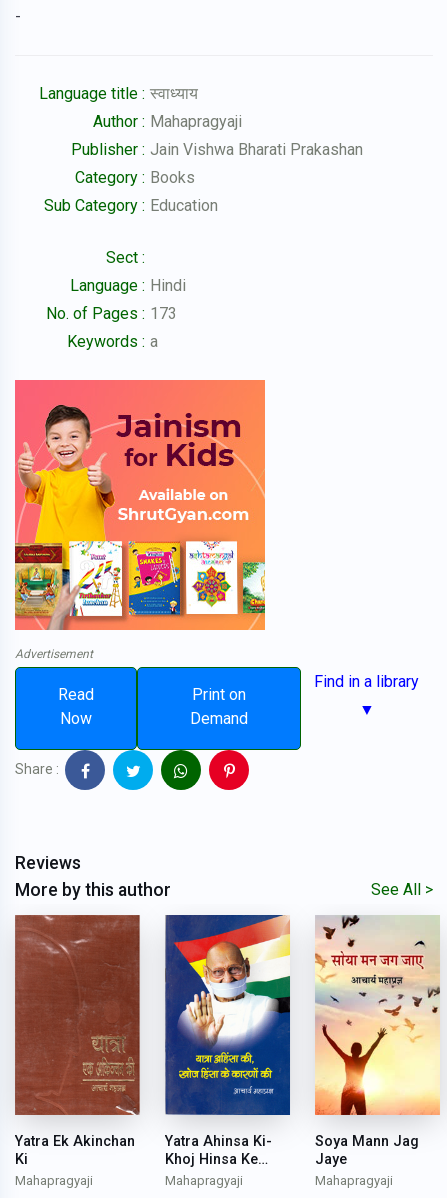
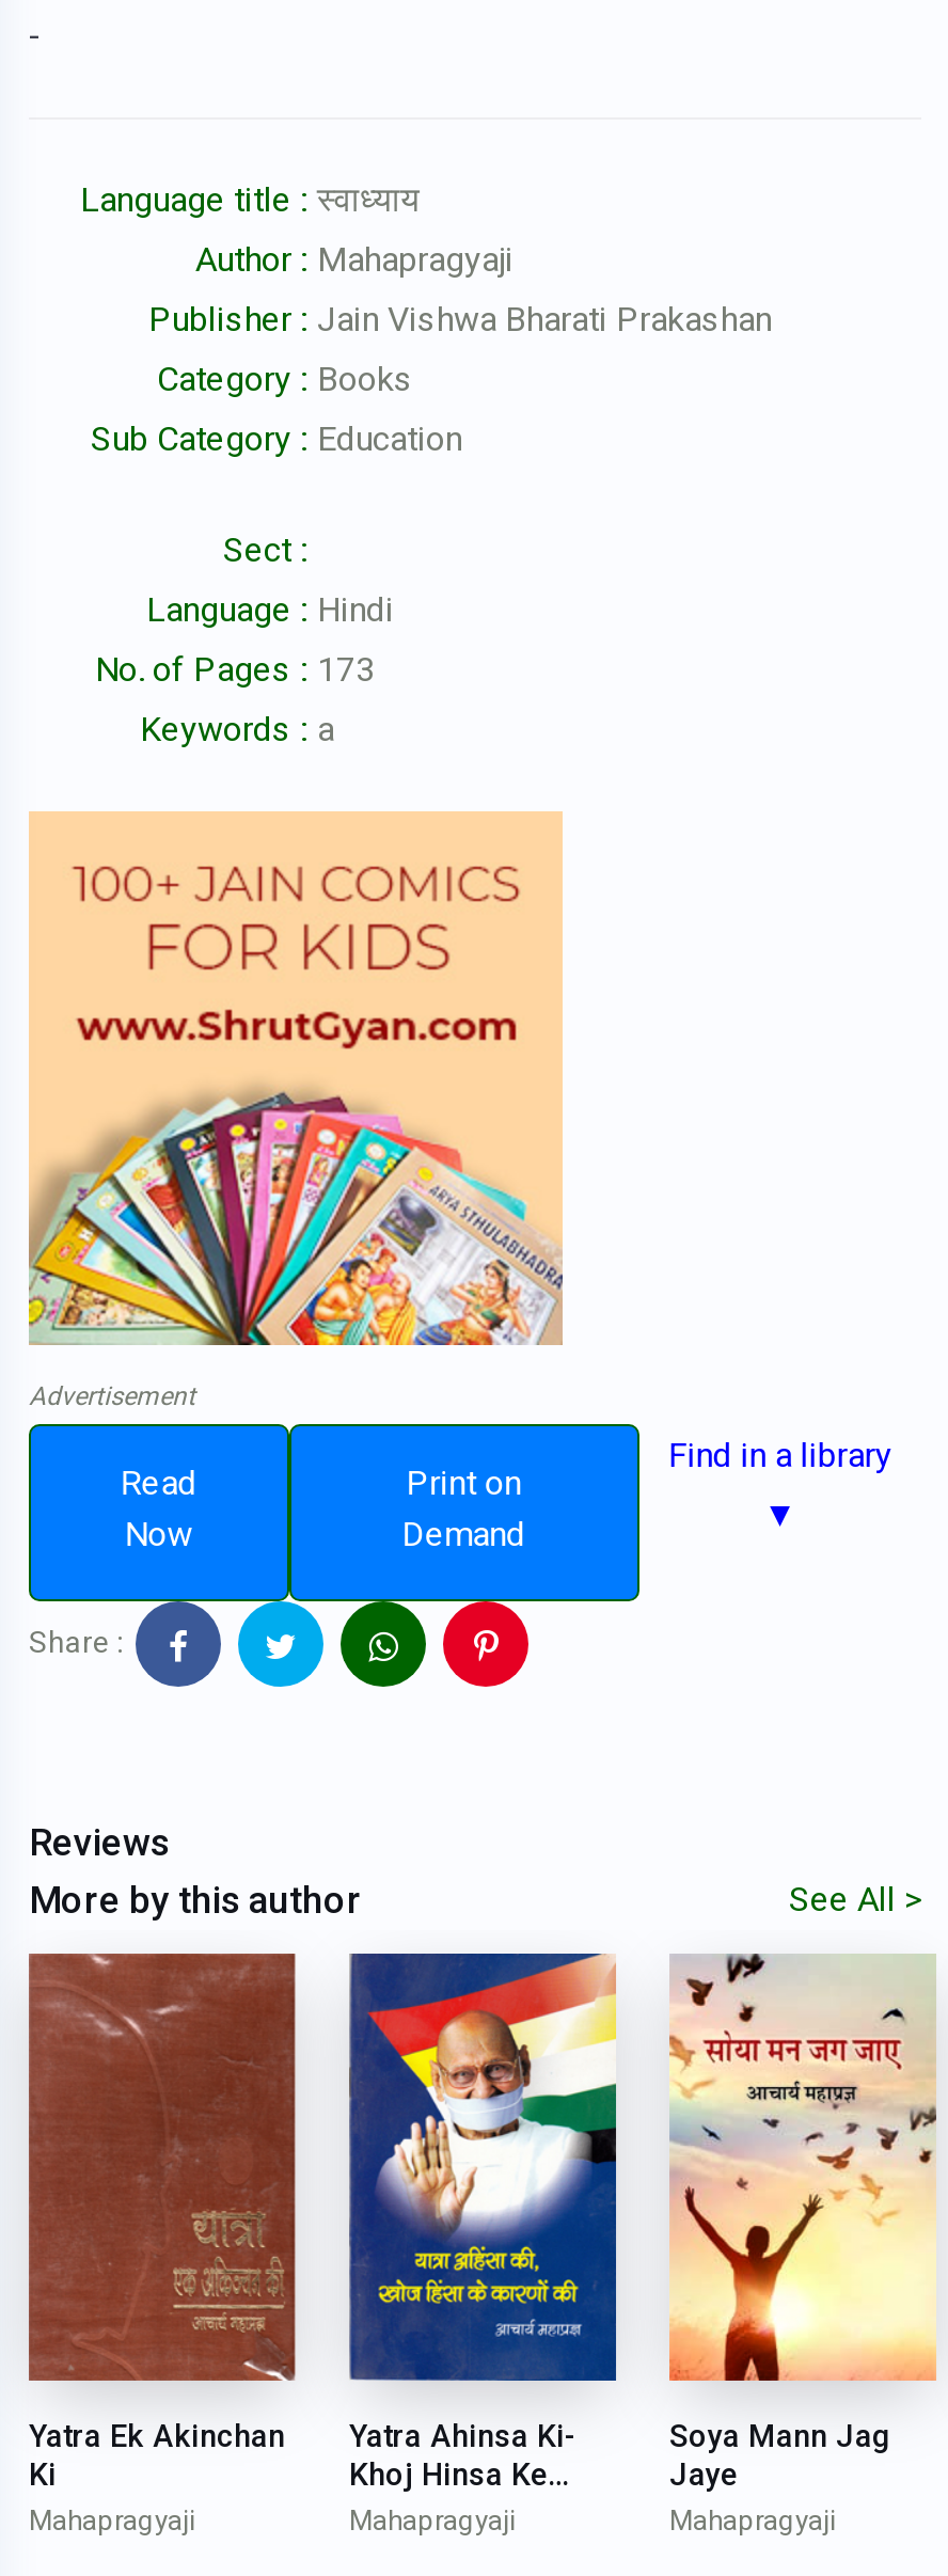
- [image]
+ [image]
